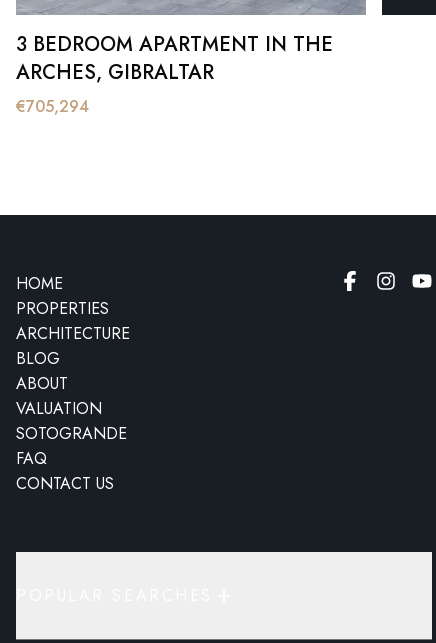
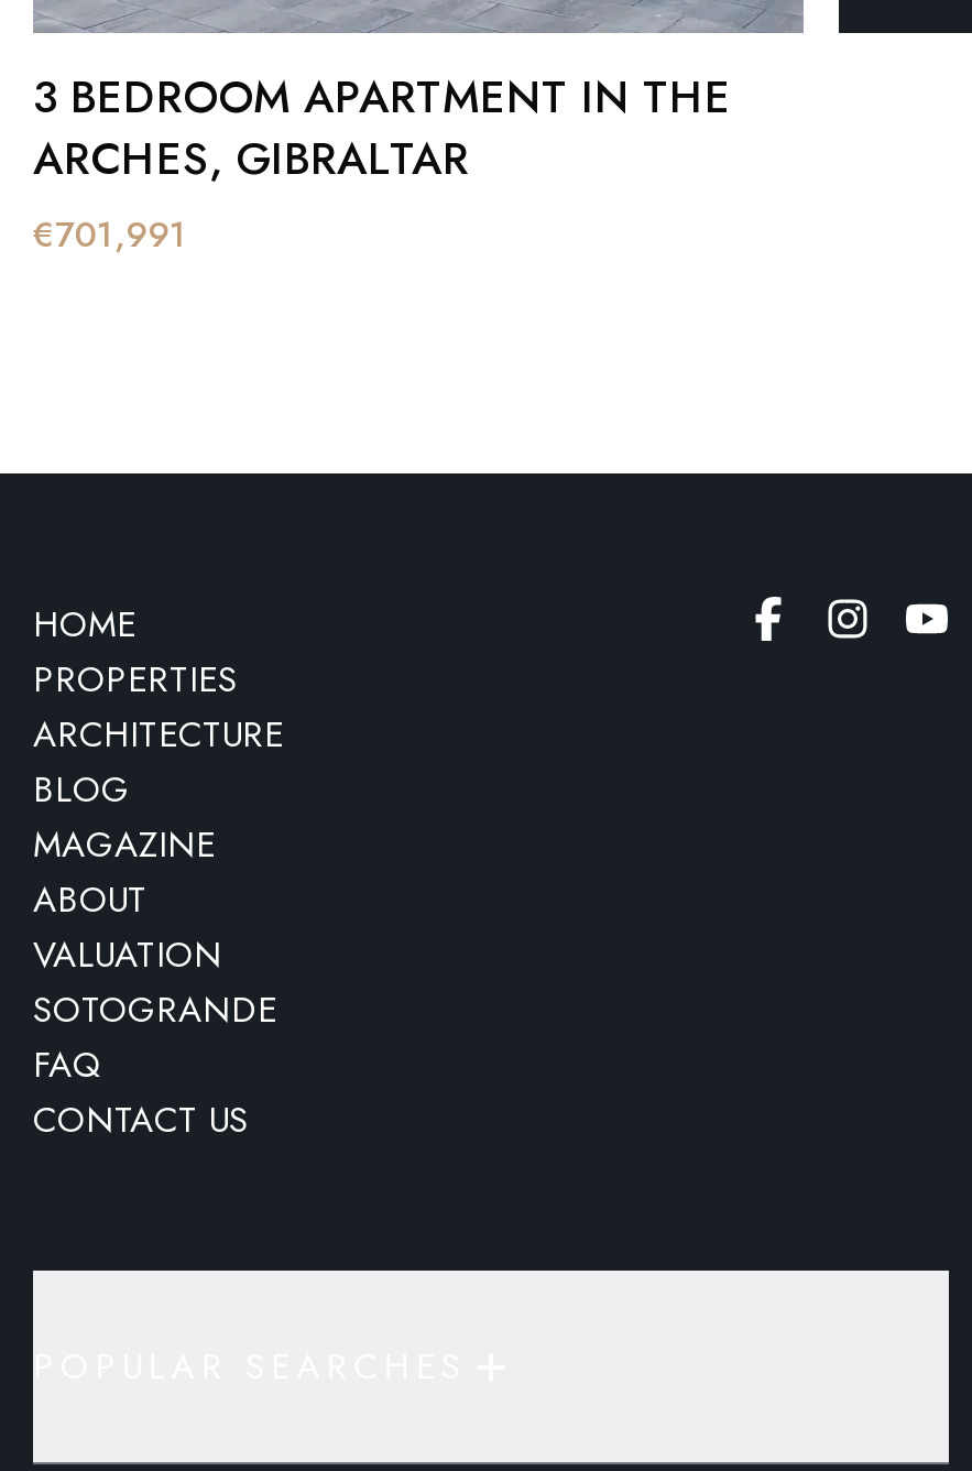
- €705,294
+ €701,991

+ MAGAZINE
